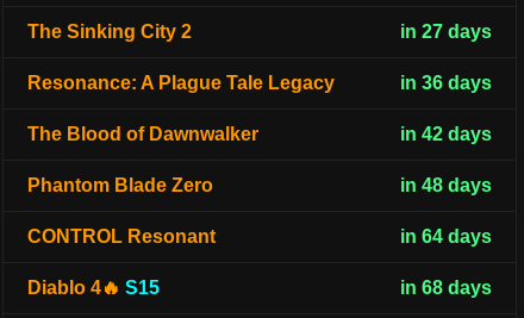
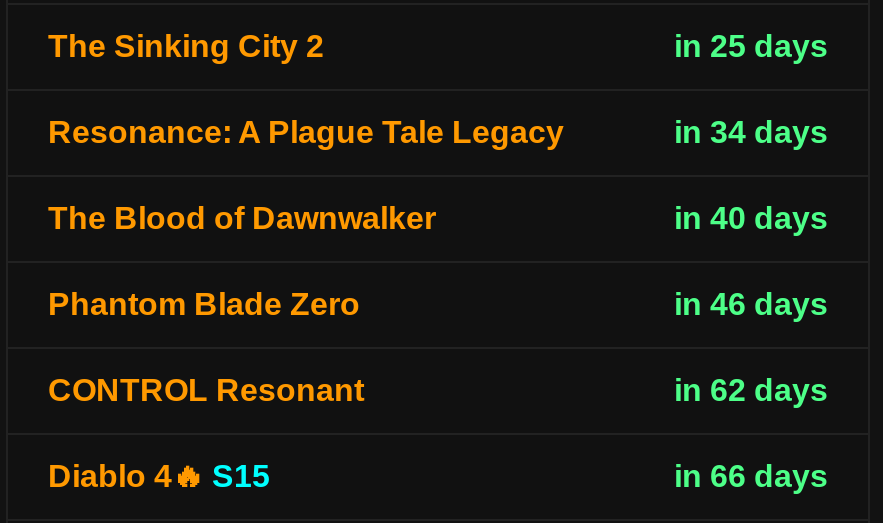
- in 27 days
+ in 25 days

- in 36 days
+ in 34 days

- in 42 days
+ in 40 days

- in 48 days
+ in 46 days

- in 64 days
+ in 62 days

- in 68 days
+ in 66 days
